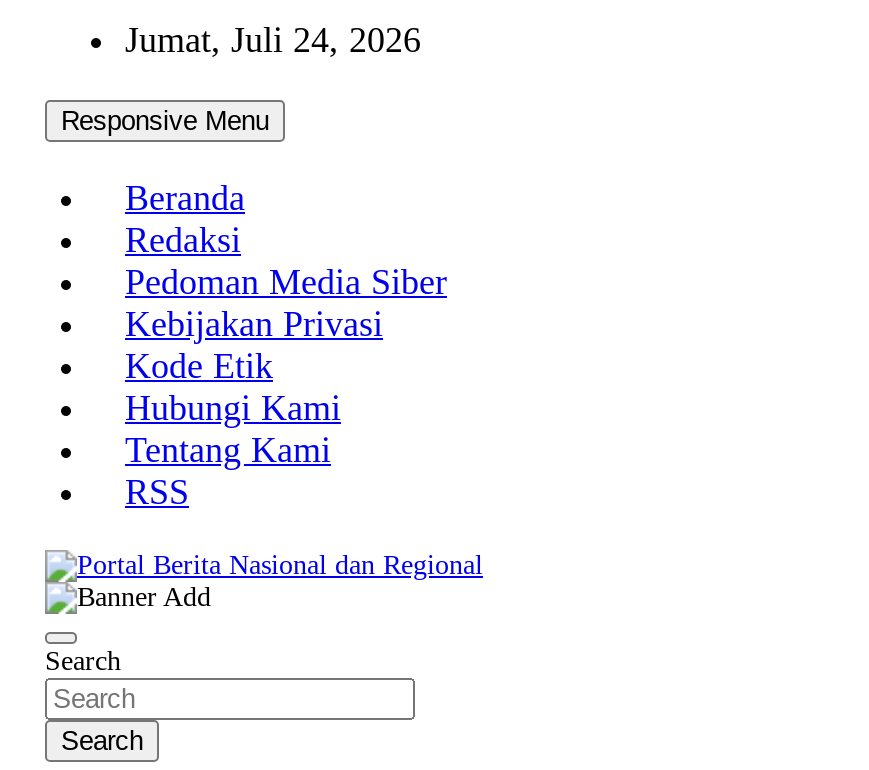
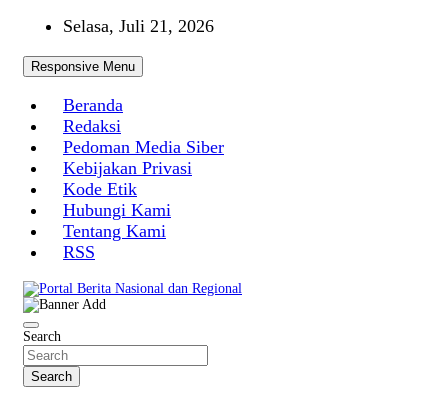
- Jumat, Juli 24, 2026
+ Selasa, Juli 21, 2026
